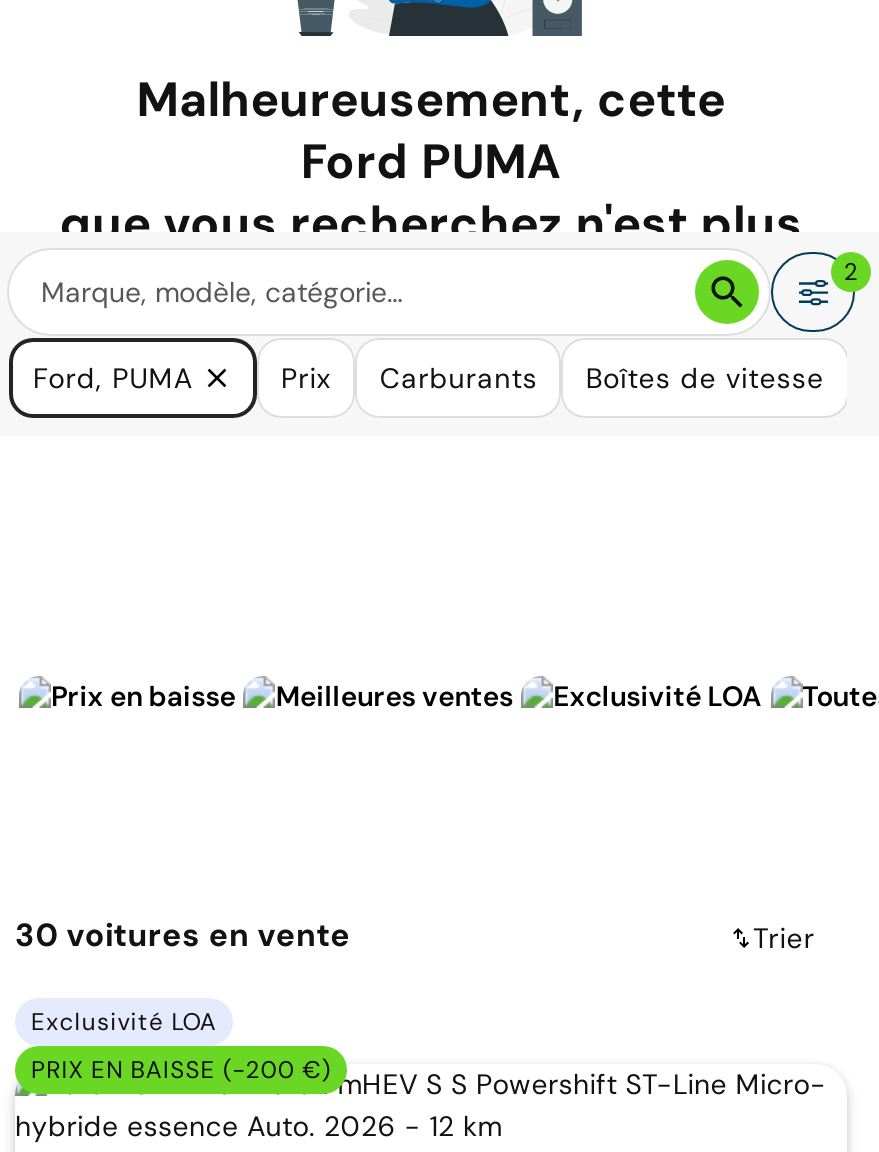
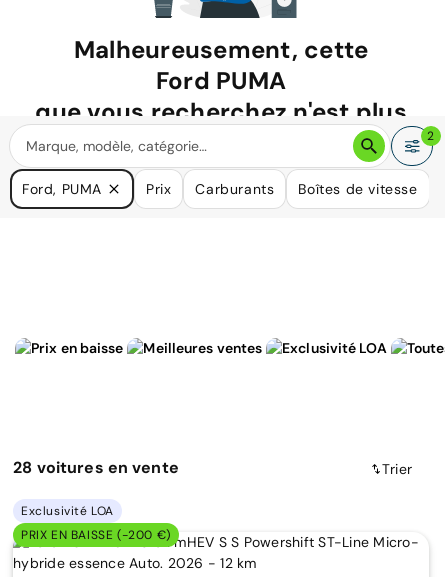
- 30 voitures en vente
+ 28 voitures en vente
